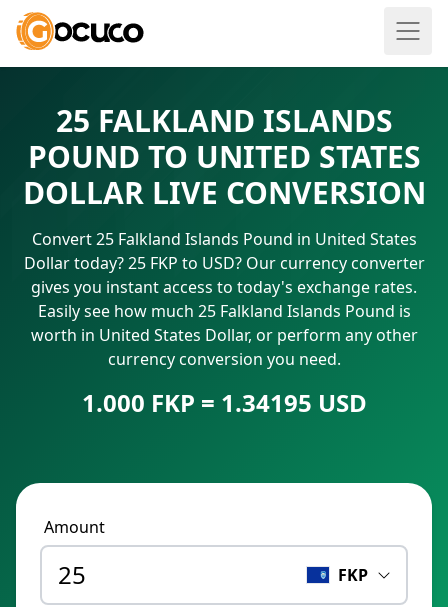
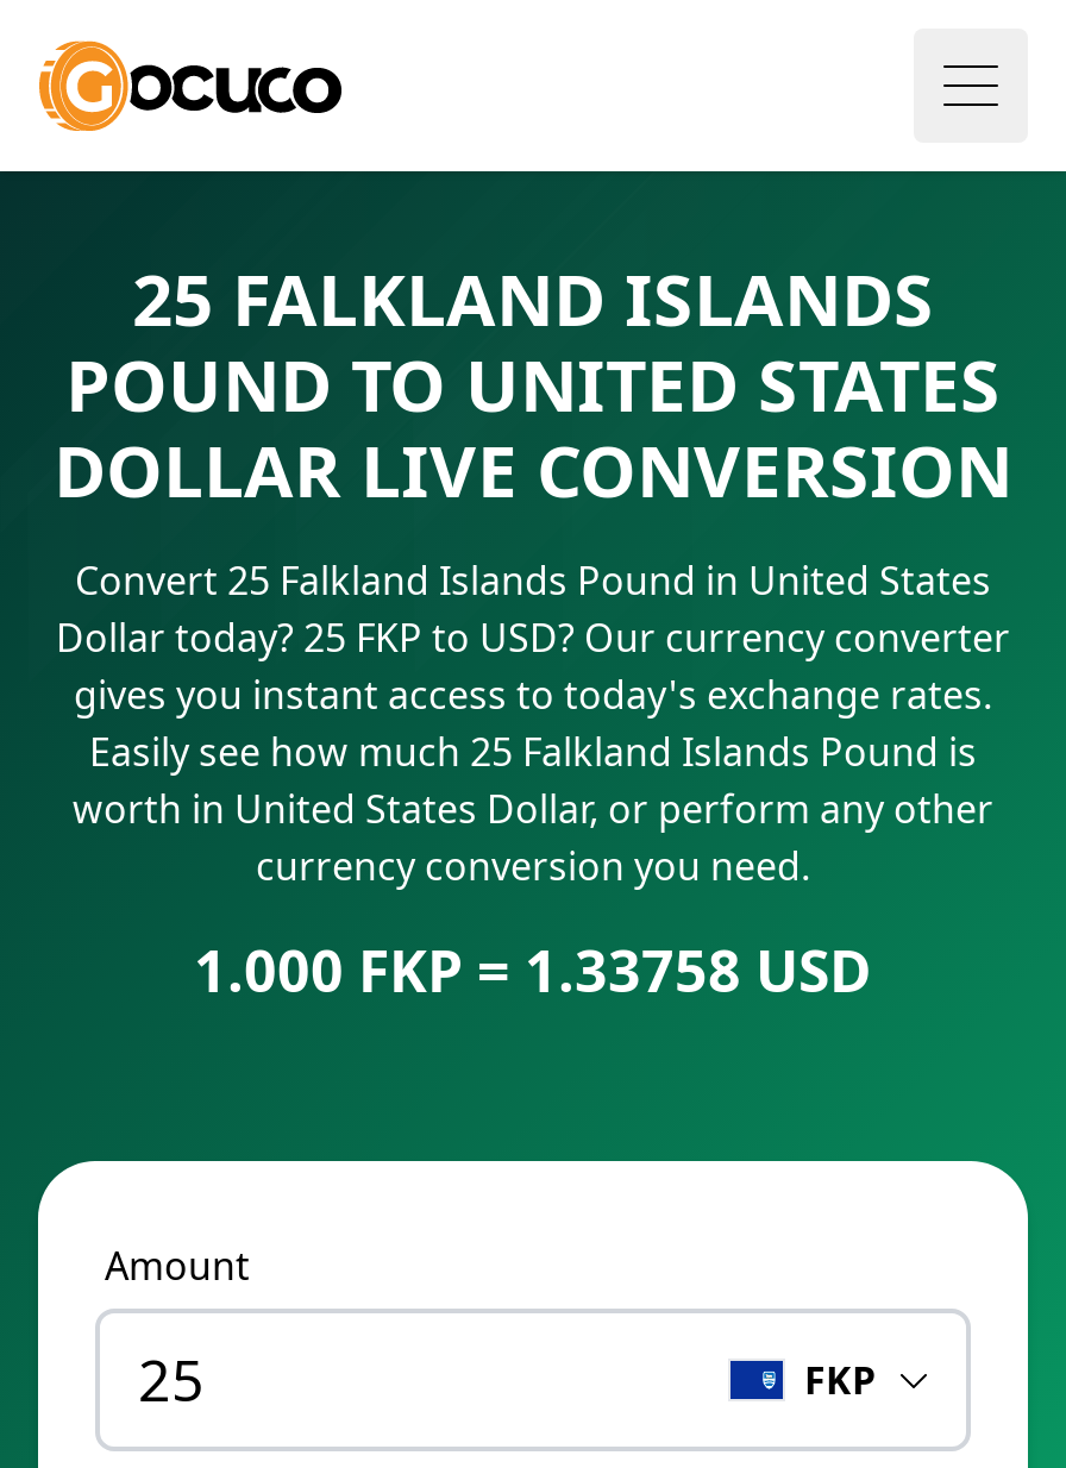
- 1.000 FKP = 1.34195 USD
+ 1.000 FKP = 1.33758 USD
